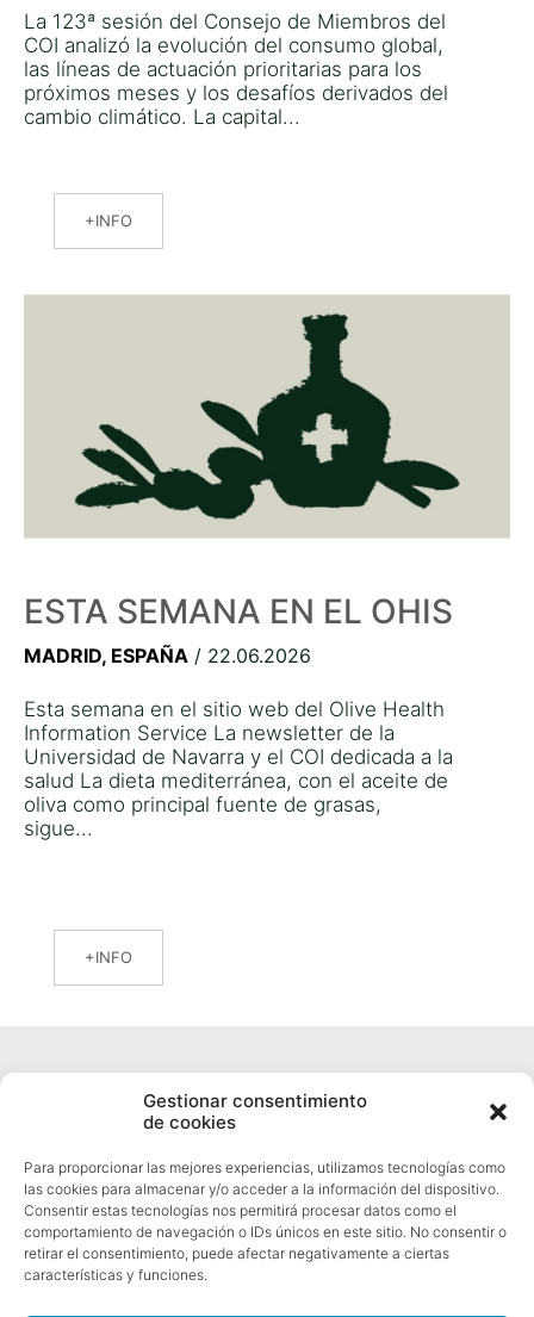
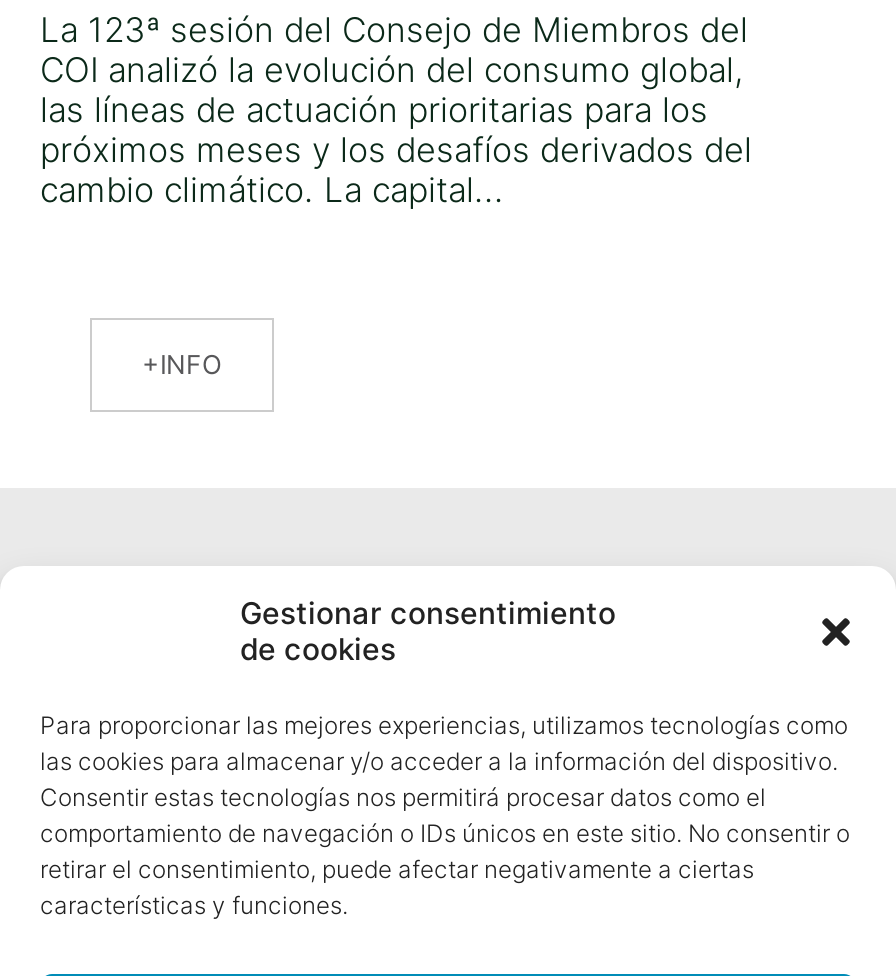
- [image]

- ESTA SEMANA EN EL OHIS
- MADRID, ESPAÑA / 22.06.2026
- Esta semana en el sitio web del Olive Health
- Information Service La newsletter de la
- Universidad de Navarra y el COI dedicada a la
- salud La dieta mediterránea, con el aceite de
- oliva como principal fuente de grasas,
- sigue...

- INFO
